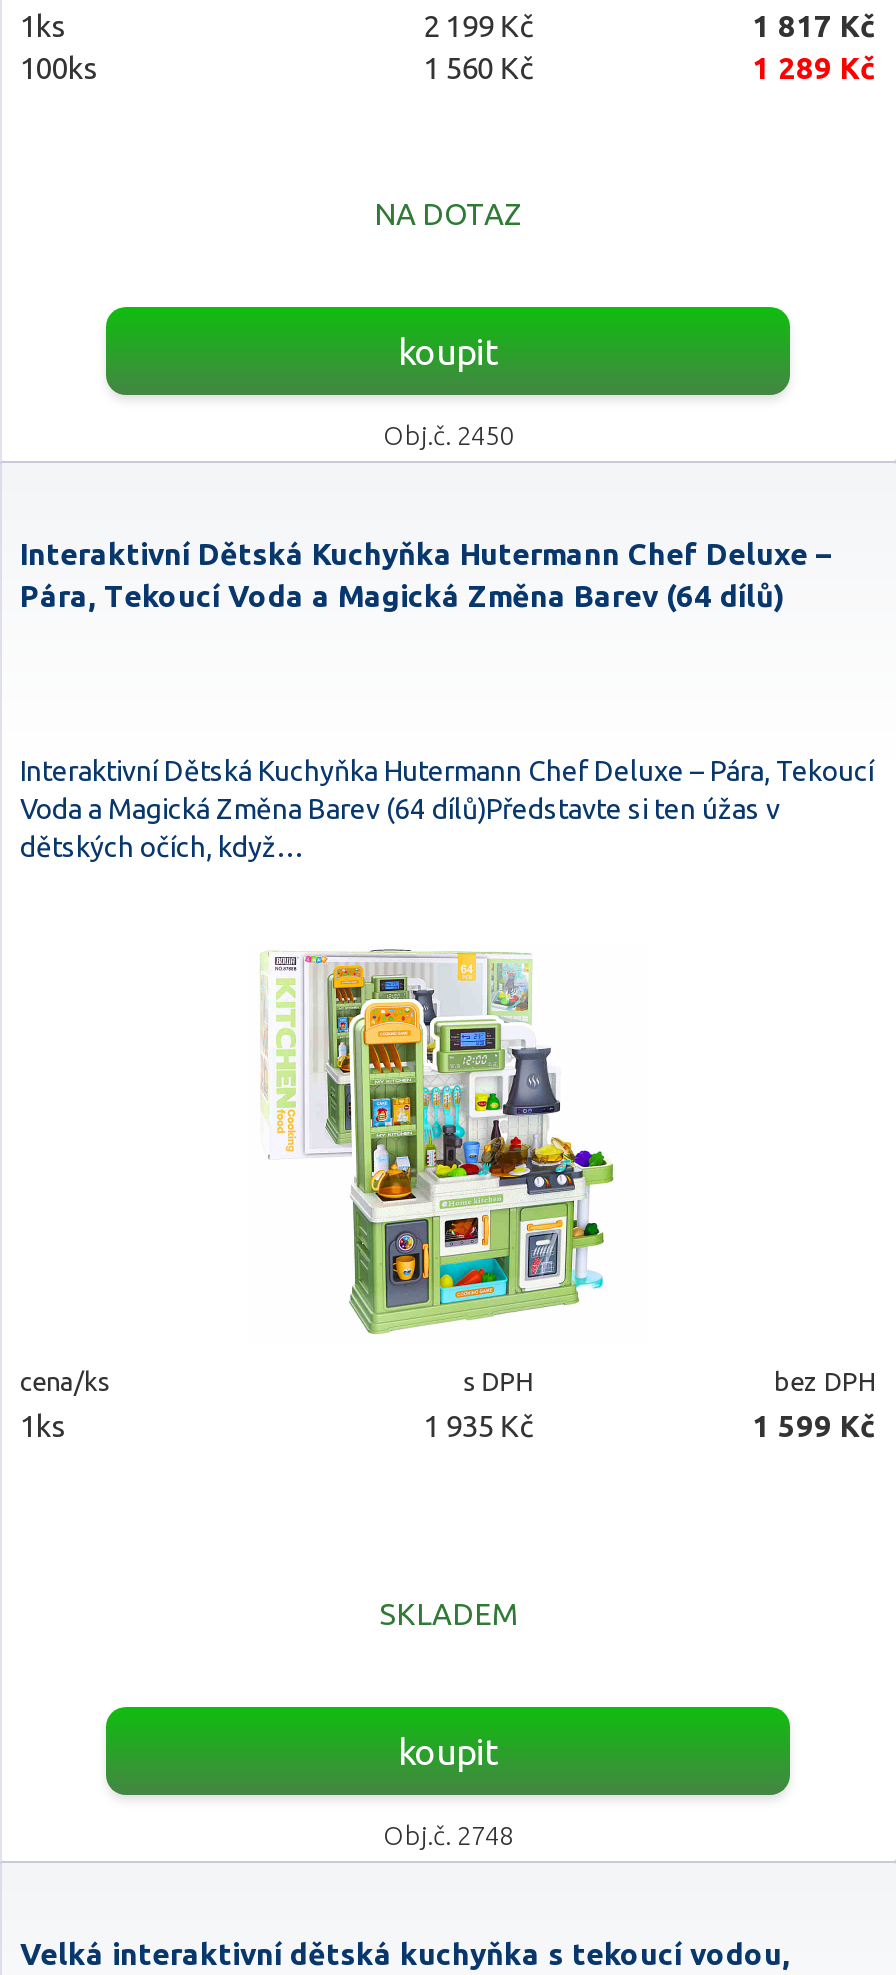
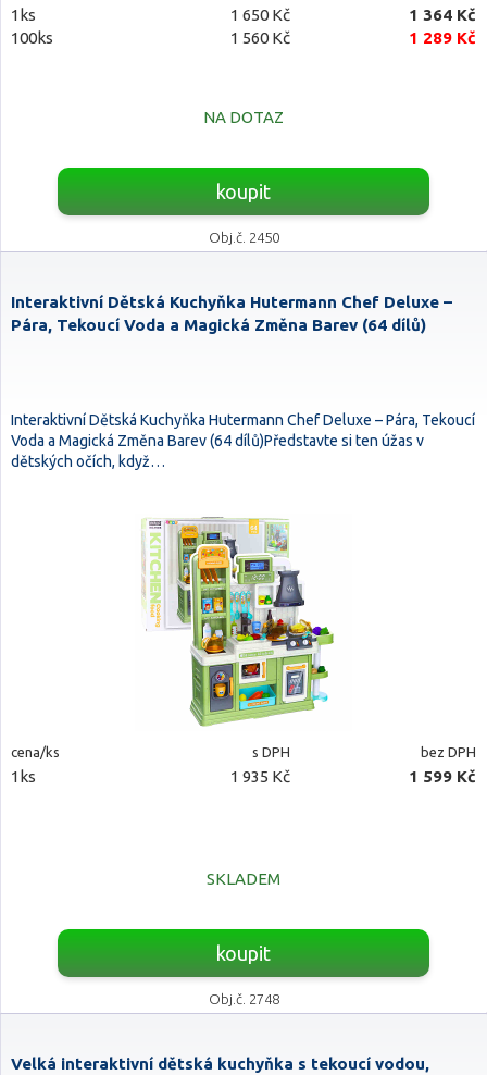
- 2 199 Kč
+ 1 650 Kč

- 1 817 Kč
+ 1 364 Kč
